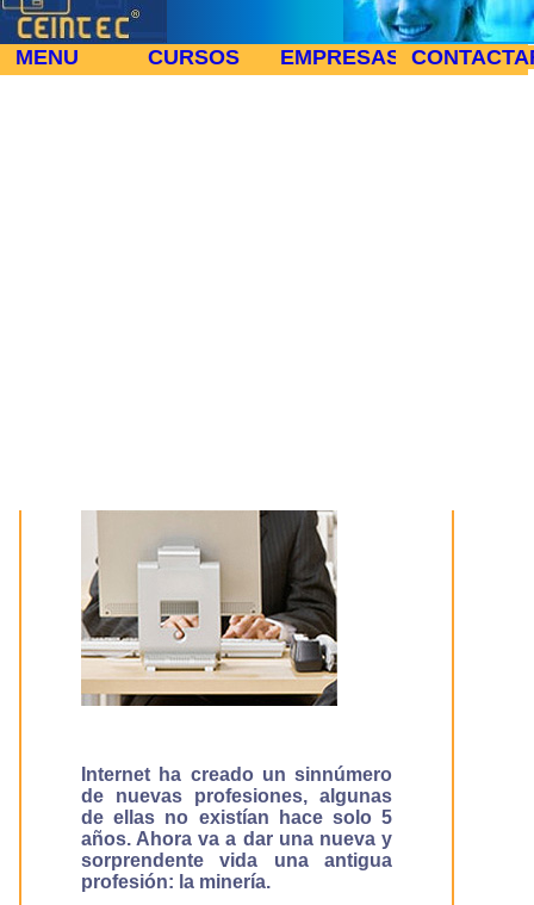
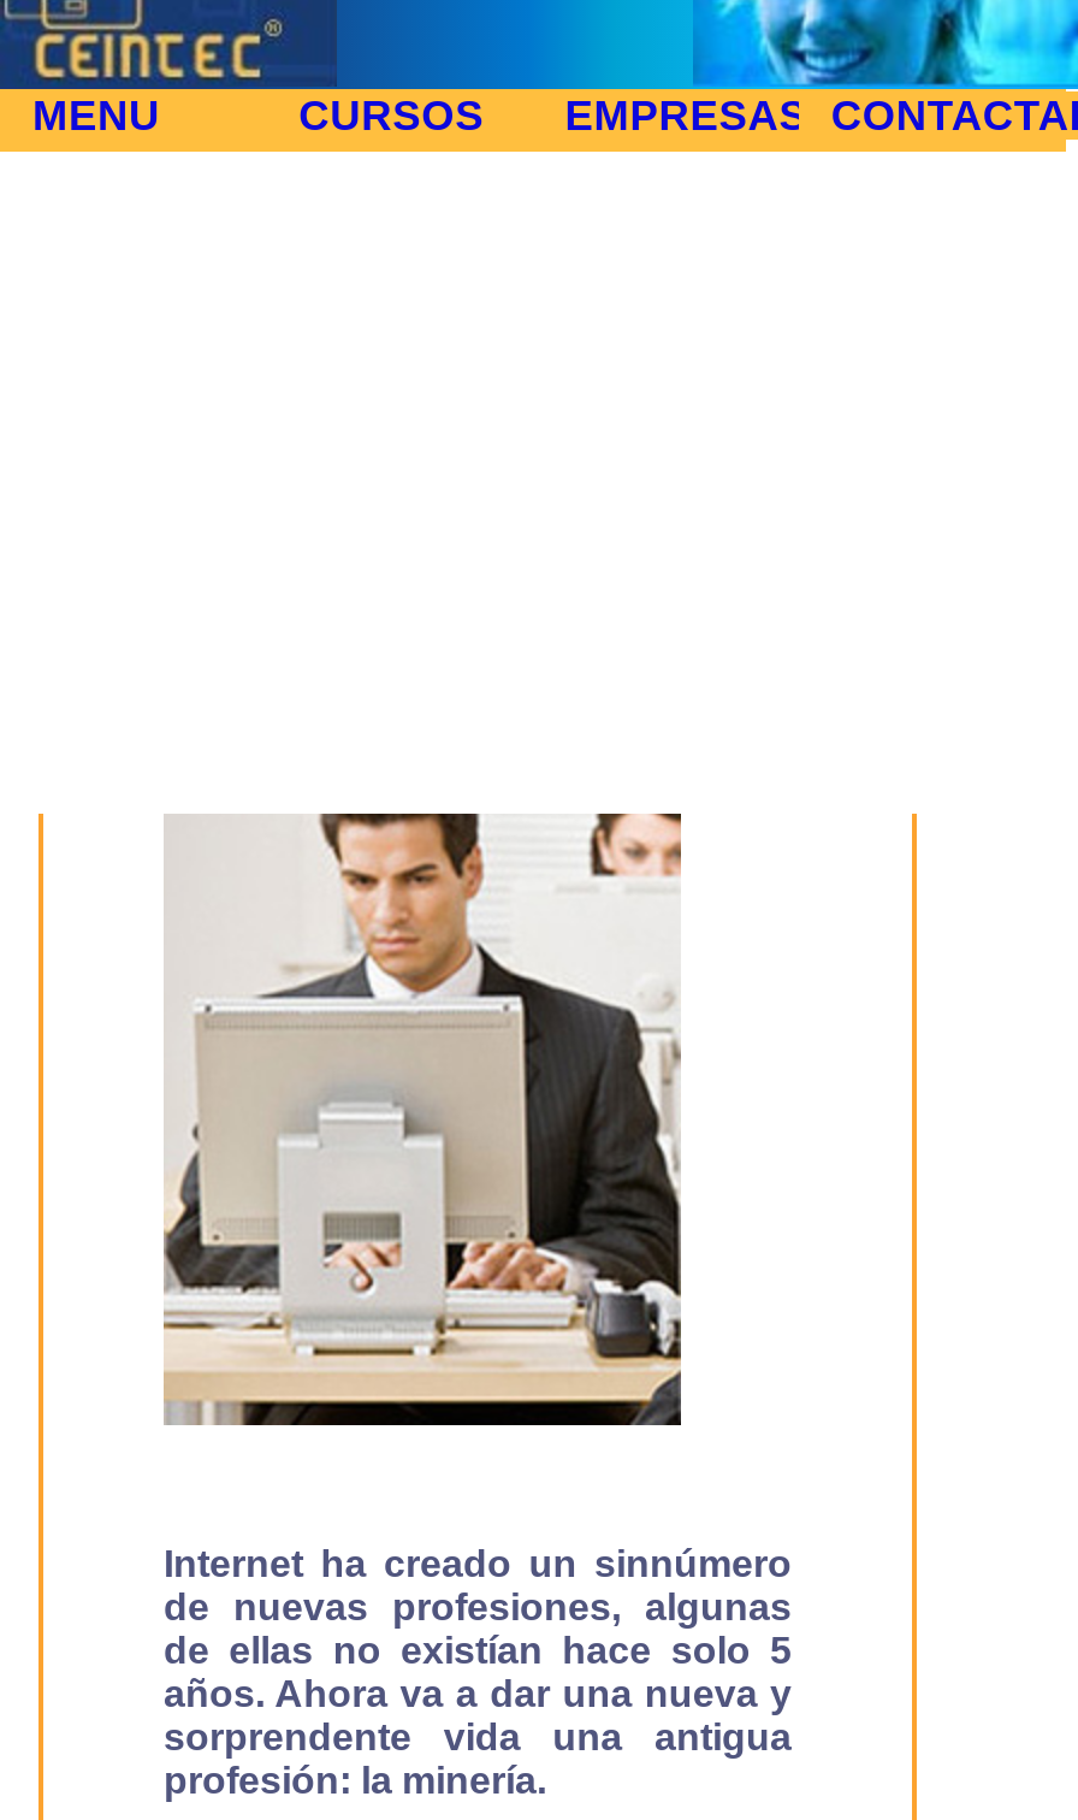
+ [image]
